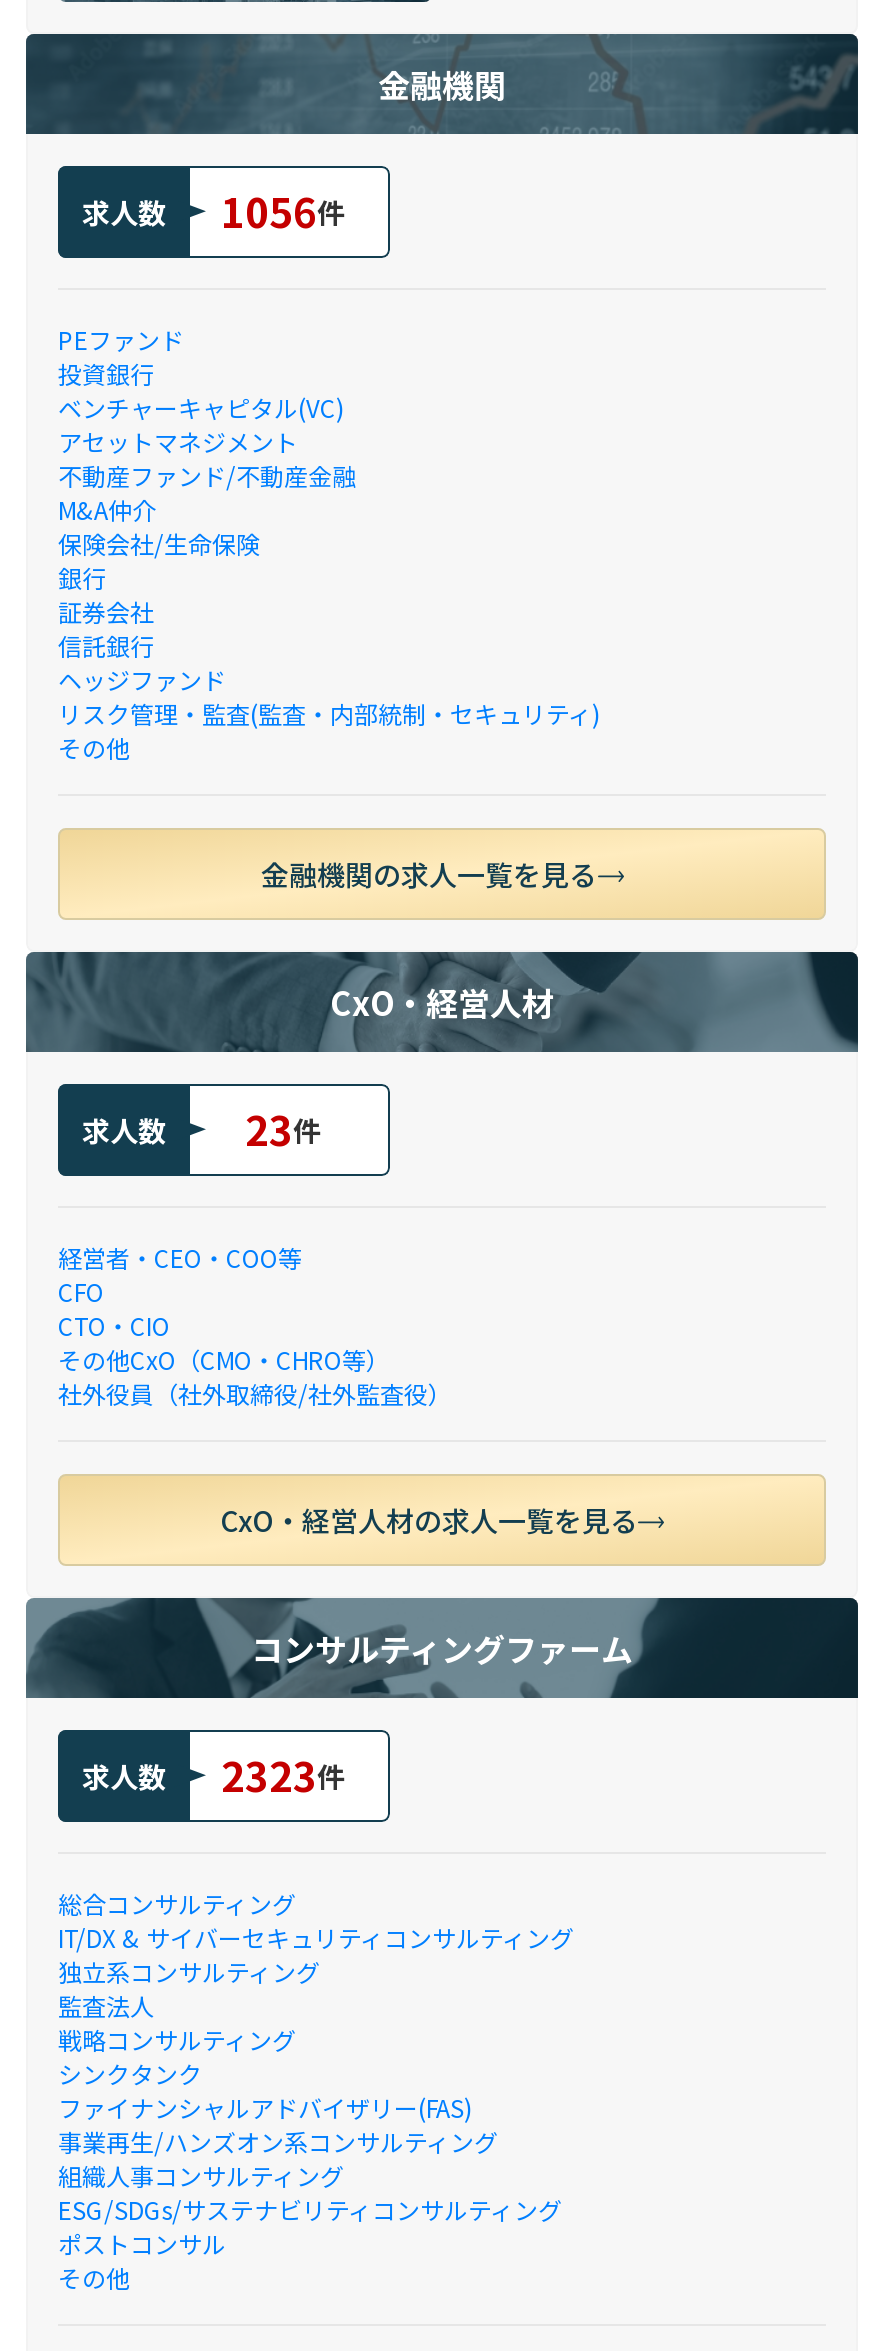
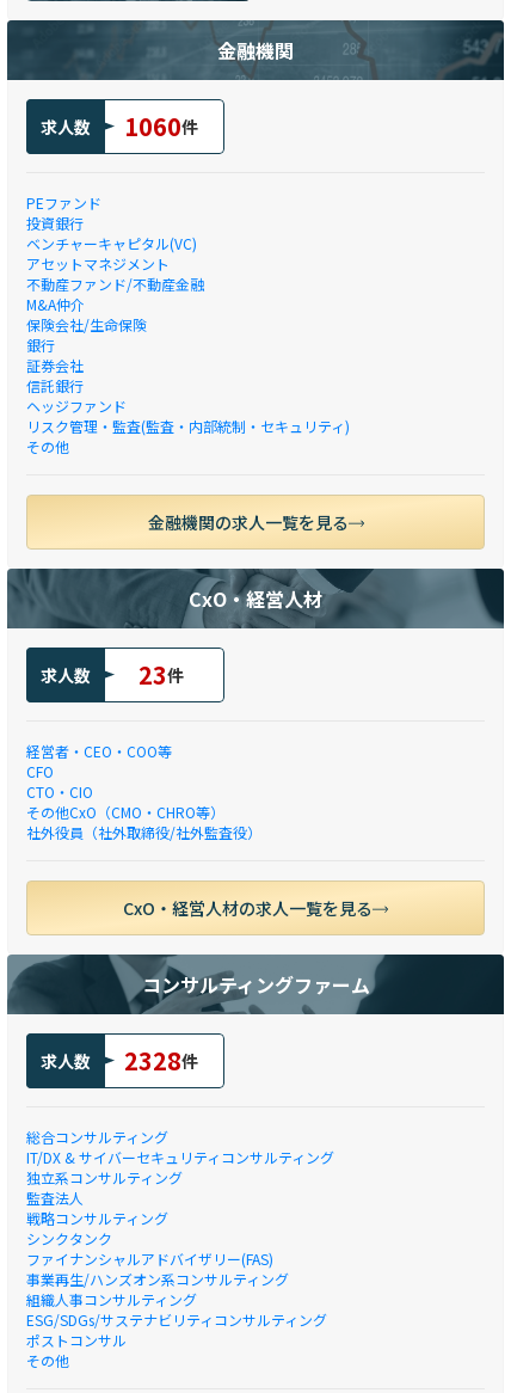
- 求人数 1056件
+ 求人数 1060件

- 求人数 2323件
+ 求人数 2328件
